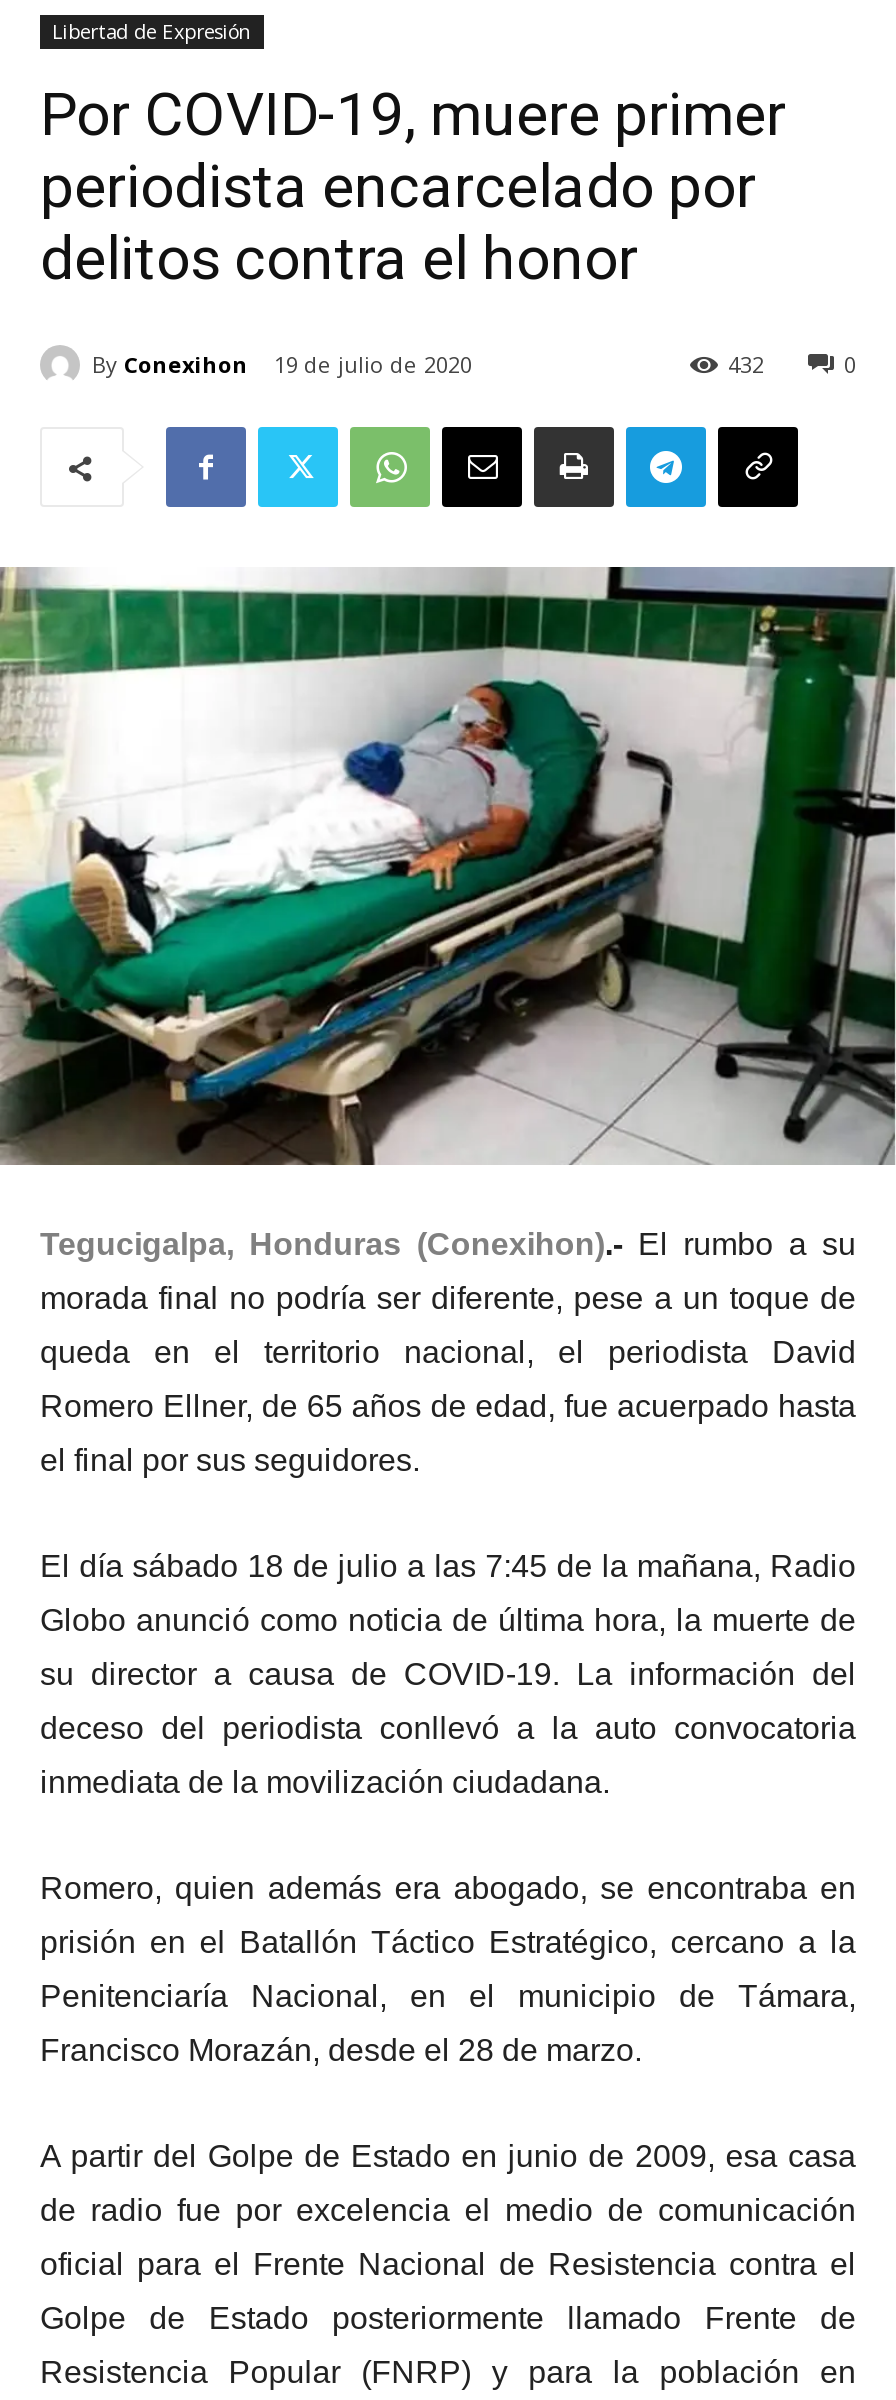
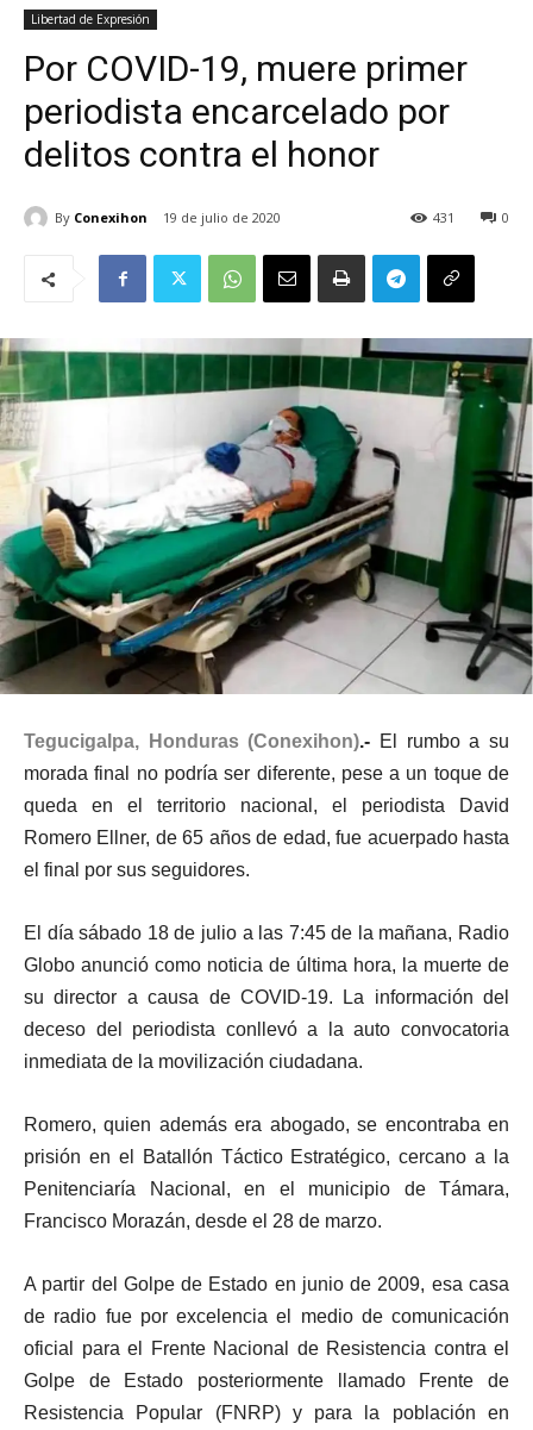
- 432
+ 431
